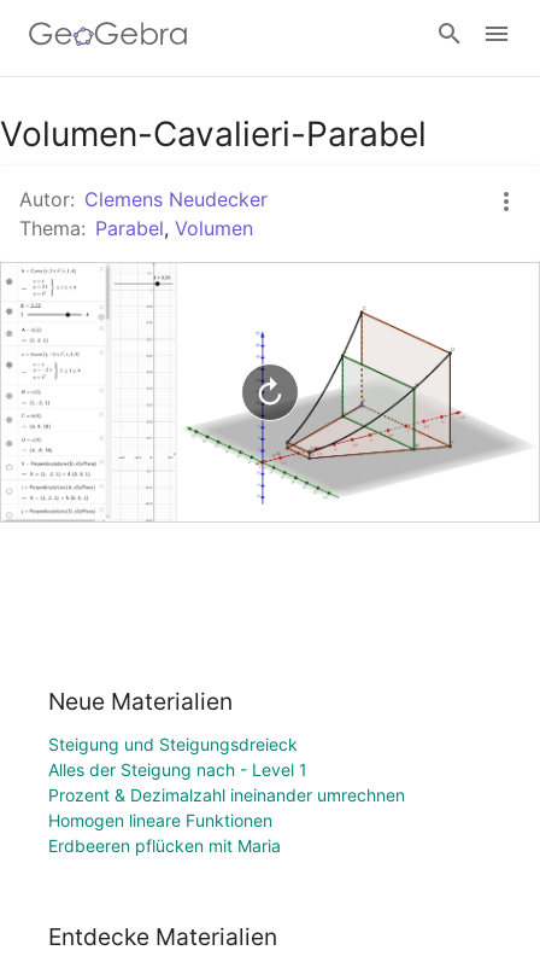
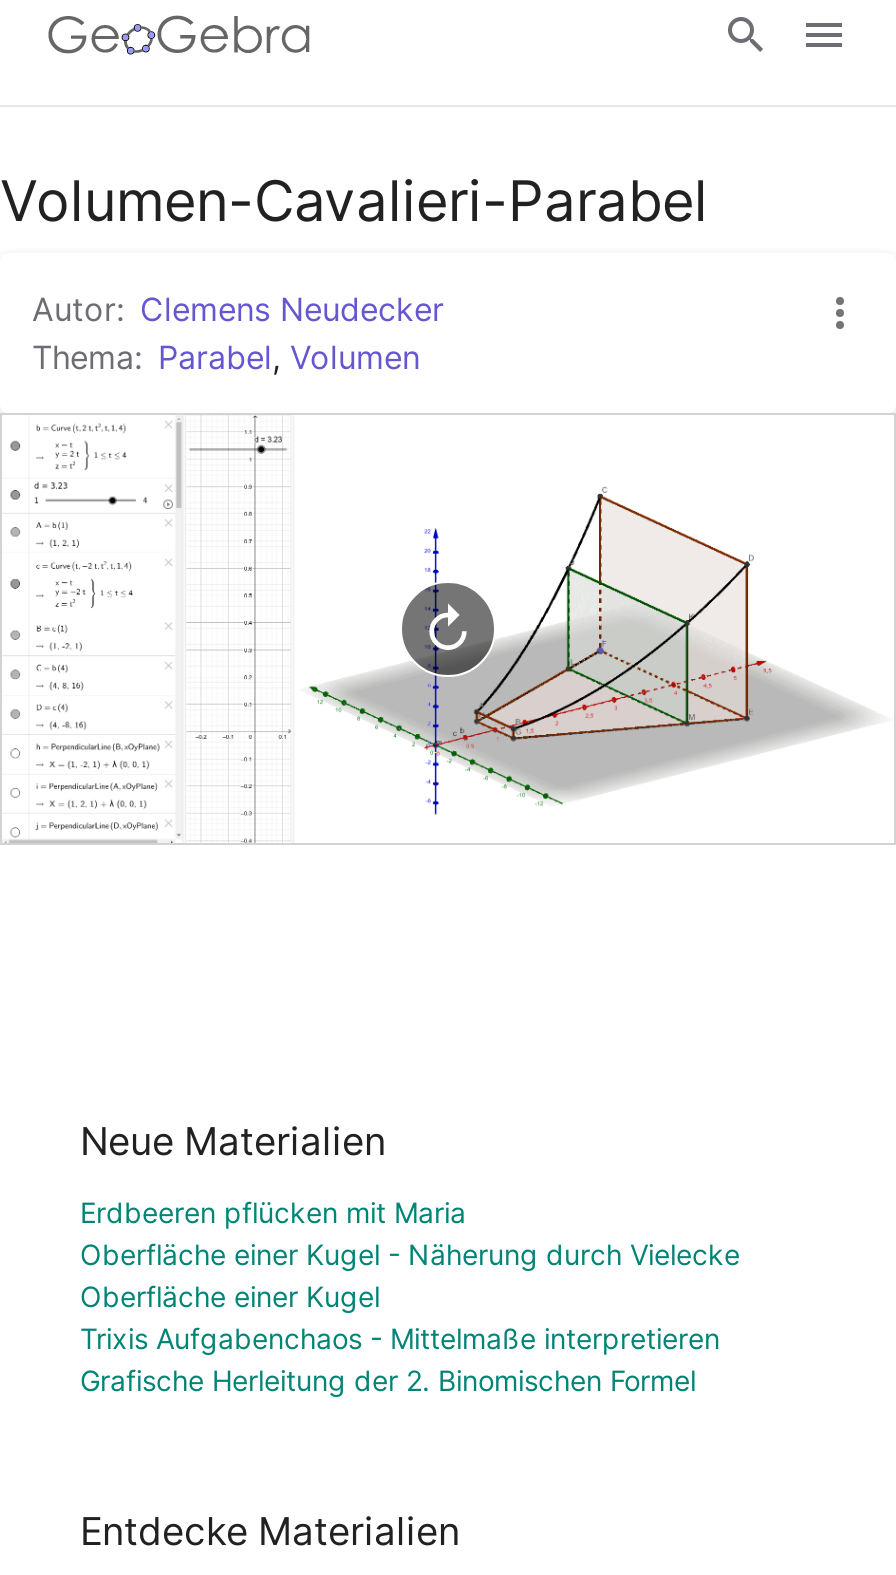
- Steigung und Steigungsdreieck
- Alles der Steigung nach - Level 1
- Prozent & Dezimalzahl ineinander umrechnen
- Homogen lineare Funktionen

moved up: Erdbeeren pflücken mit Maria

+ Oberfläche einer Kugel - Näherung durch Vielecke
+ Oberfläche einer Kugel
+ Trixis Aufgabenchaos - Mittelmaße interpretieren
+ Grafische Herleitung der 2. Binomischen Formel
